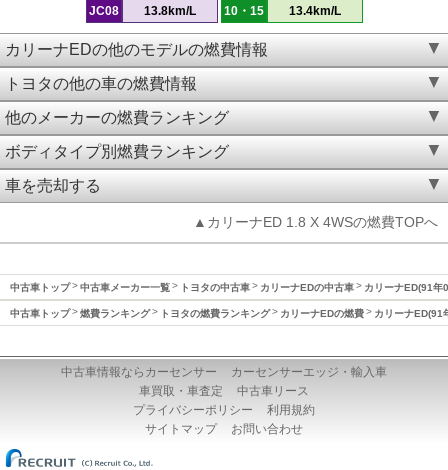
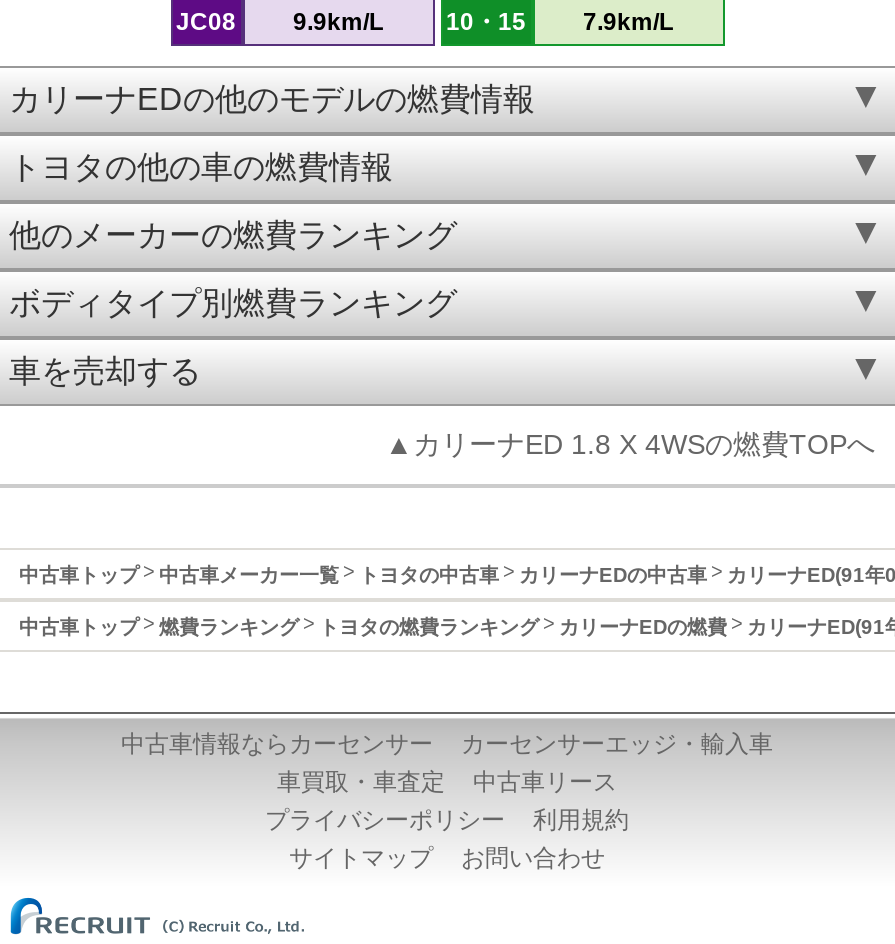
- 13.8km/L
+ 9.9km/L

- 13.4km/L
+ 7.9km/L
